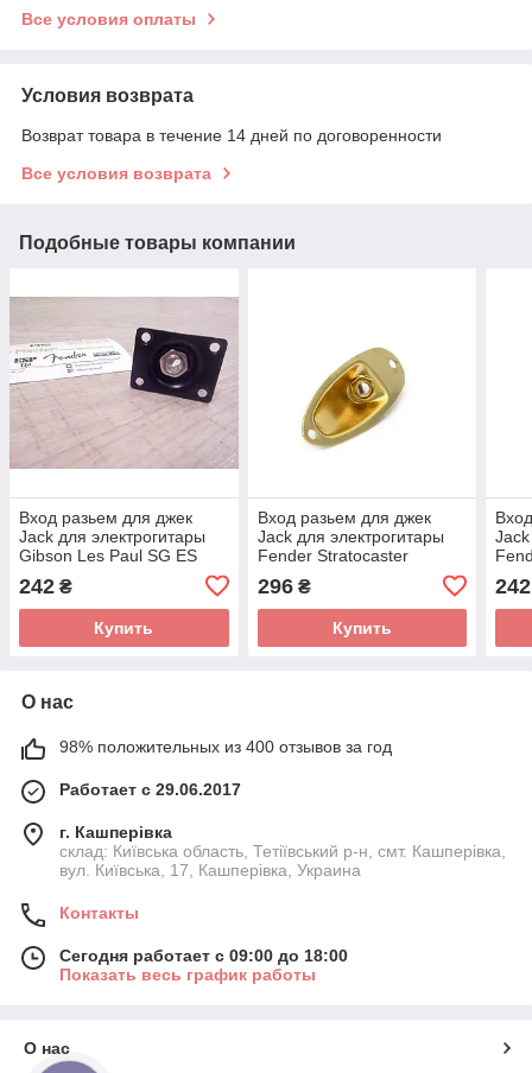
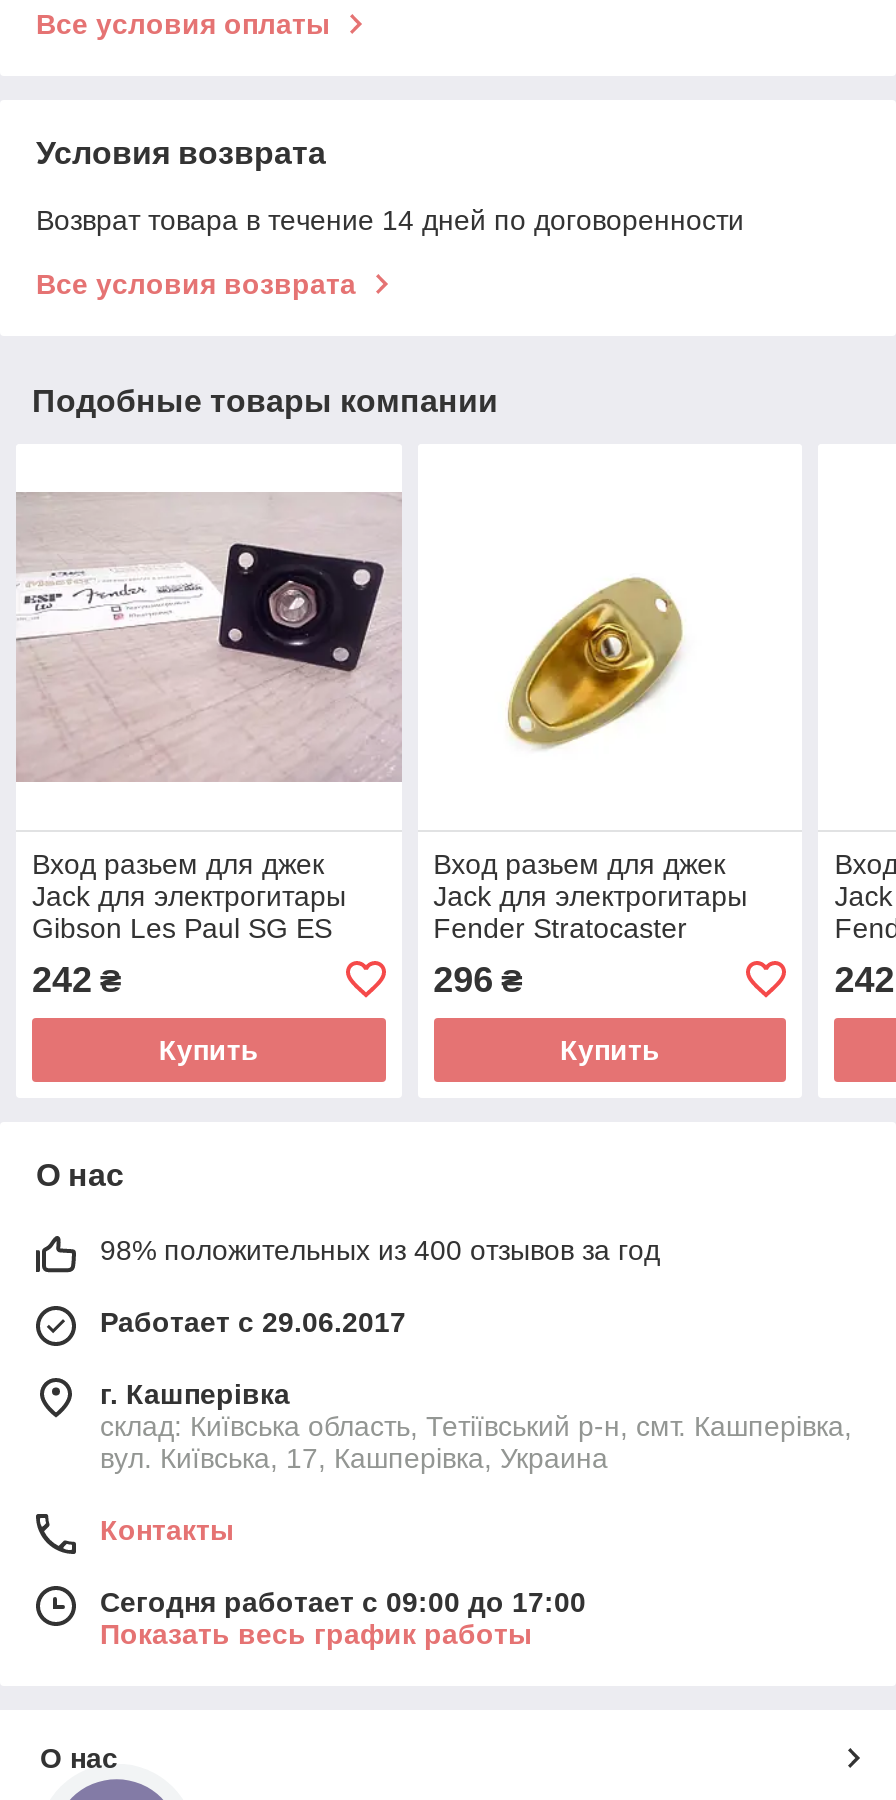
- Сегодня работает с 09:00 до 18:00
+ Сегодня работает с 09:00 до 17:00
